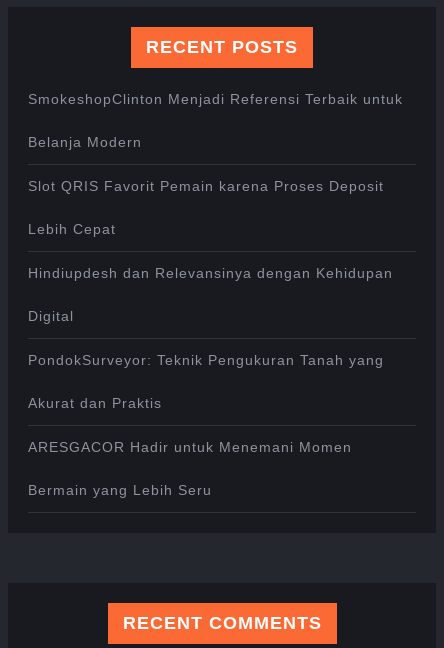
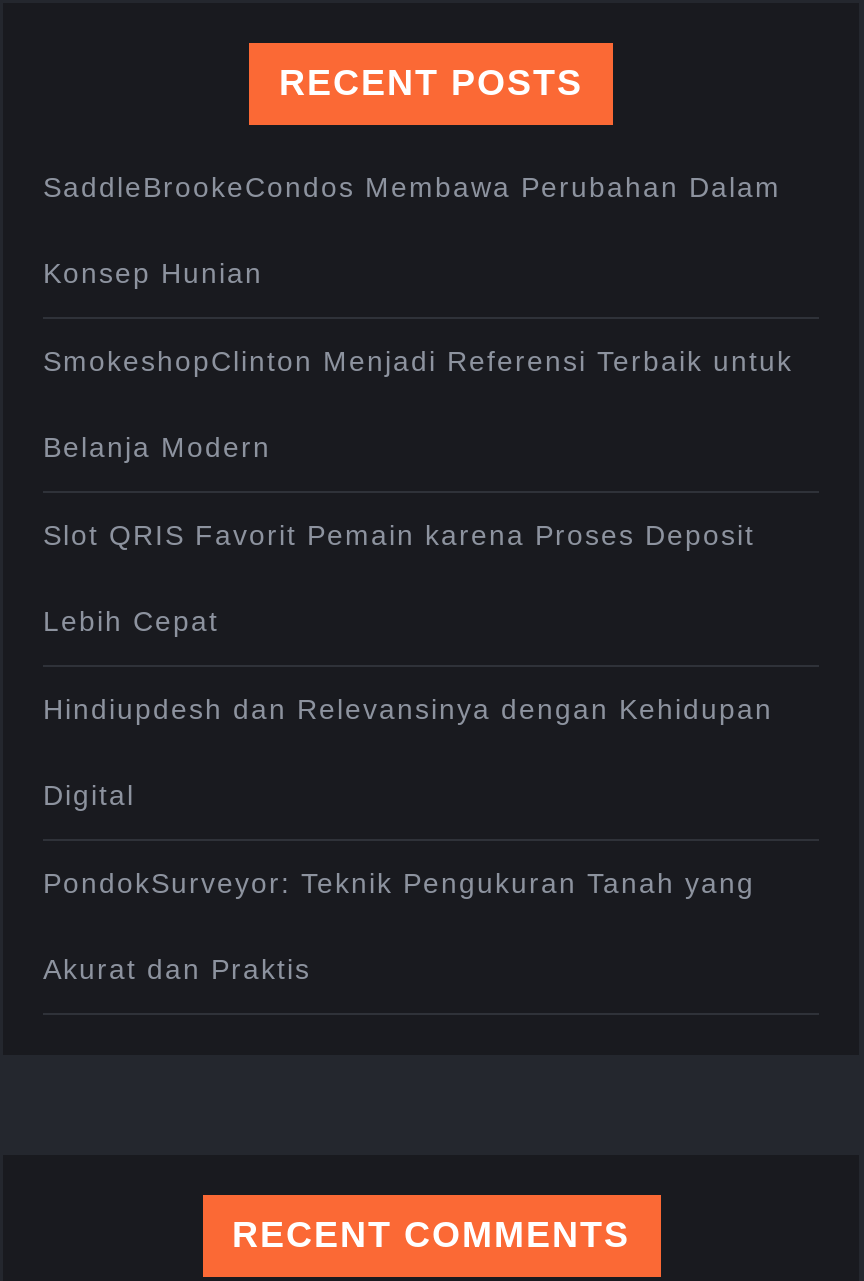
+ SaddleBrookeCondos Membawa Perubahan Dalam
+ Konsep Hunian

moved down: SmokeshopClinton Menjadi Referensi Terbaik untuk | Belanja Modern | Slot QRIS Favorit Pemain karena Proses Deposit | Lebih Cepat | Hindiupdesh dan Relevansinya dengan Kehidupan | Digital | PondokSurveyor: Teknik Pengukuran Tanah yang | Akurat dan Praktis

- ARESGACOR Hadir untuk Menemani Momen
- Bermain yang Lebih Seru
